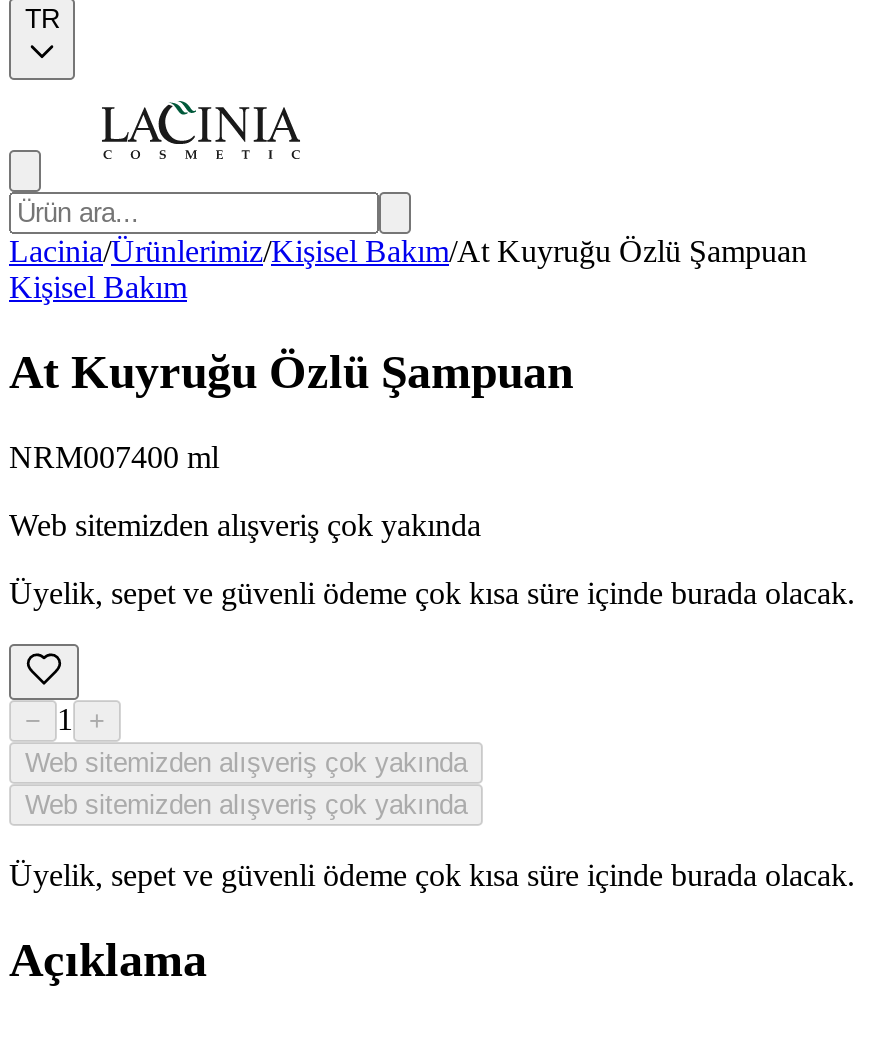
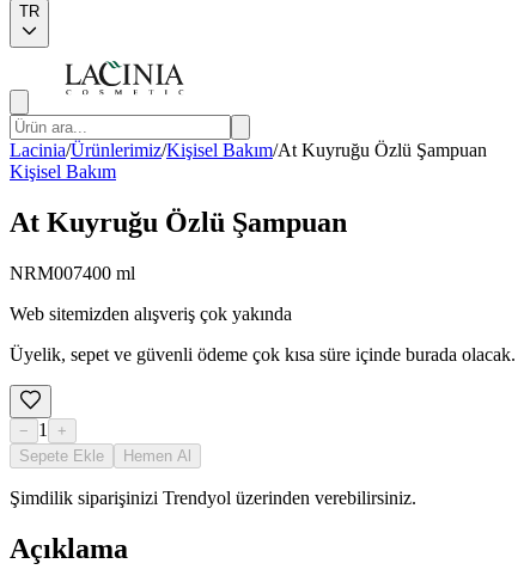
- Web sitemizden alışveriş çok yakında
- Web sitemizden alışveriş çok yakında
+ Sepete Ekle
+ Hemen Al

- Üyelik, sepet ve güvenli ödeme çok kısa süre içinde burada olacak.
+ Şimdilik siparişinizi Trendyol üzerinden verebilirsiniz.
